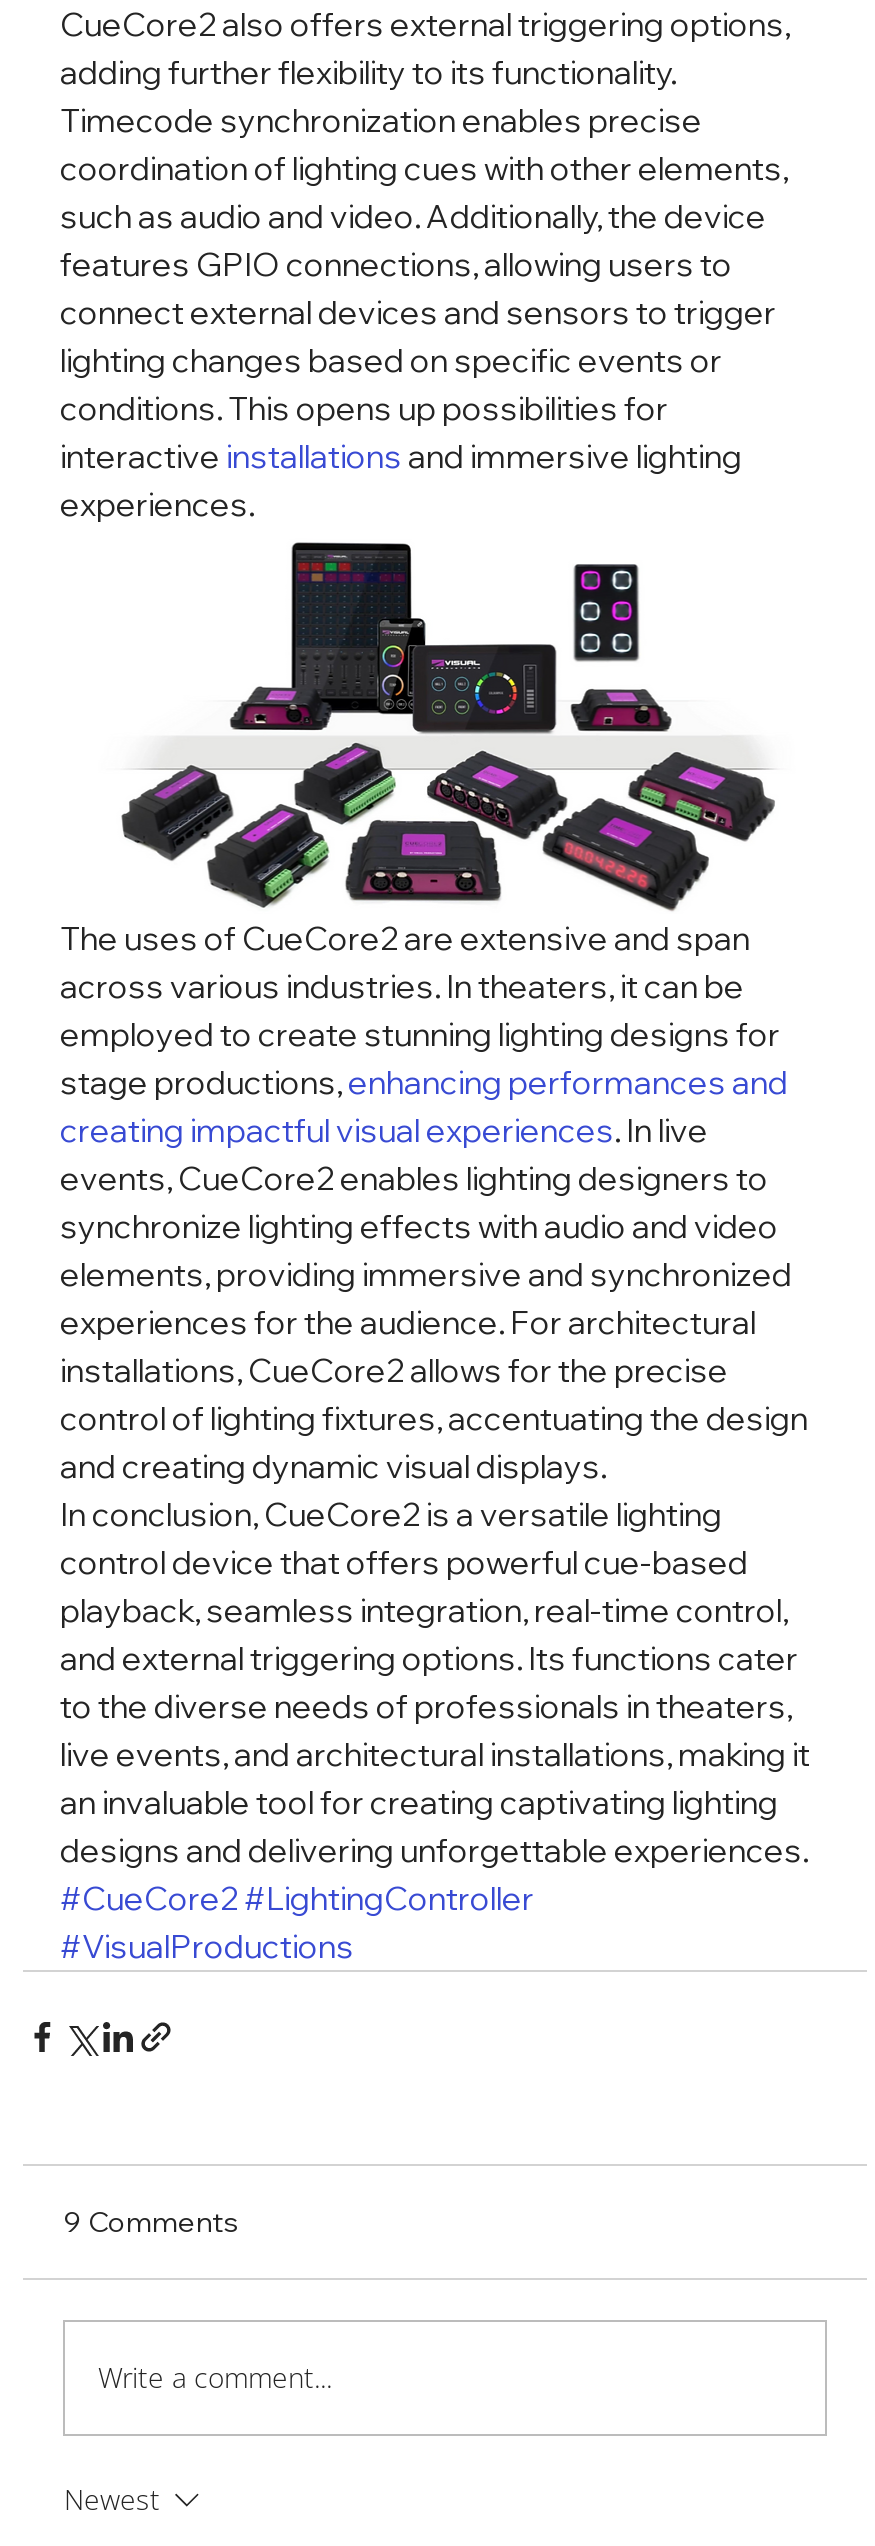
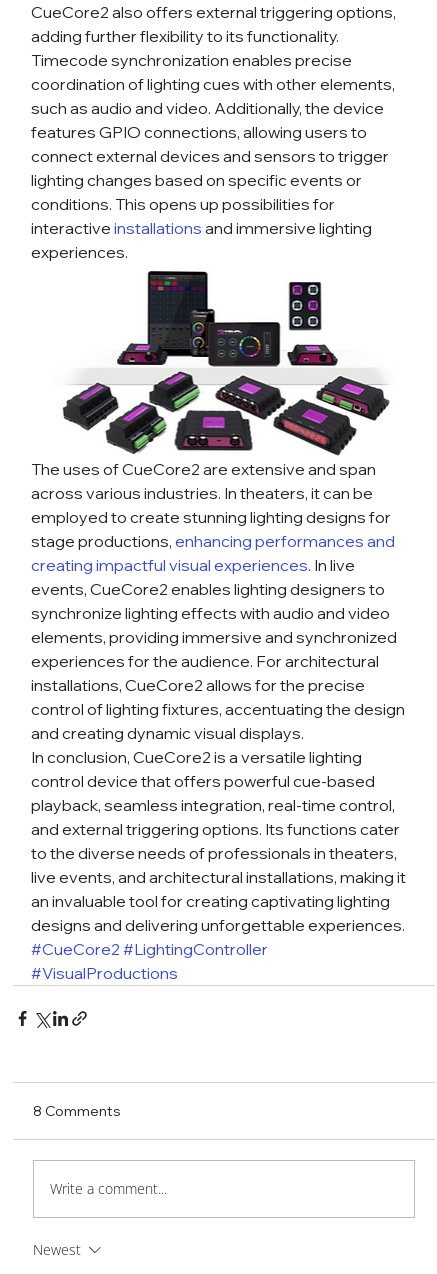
- 9 Comments
+ 8 Comments
